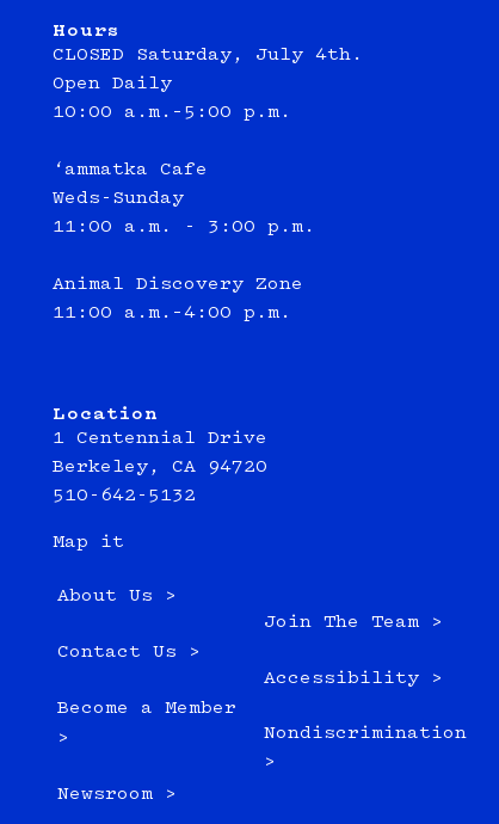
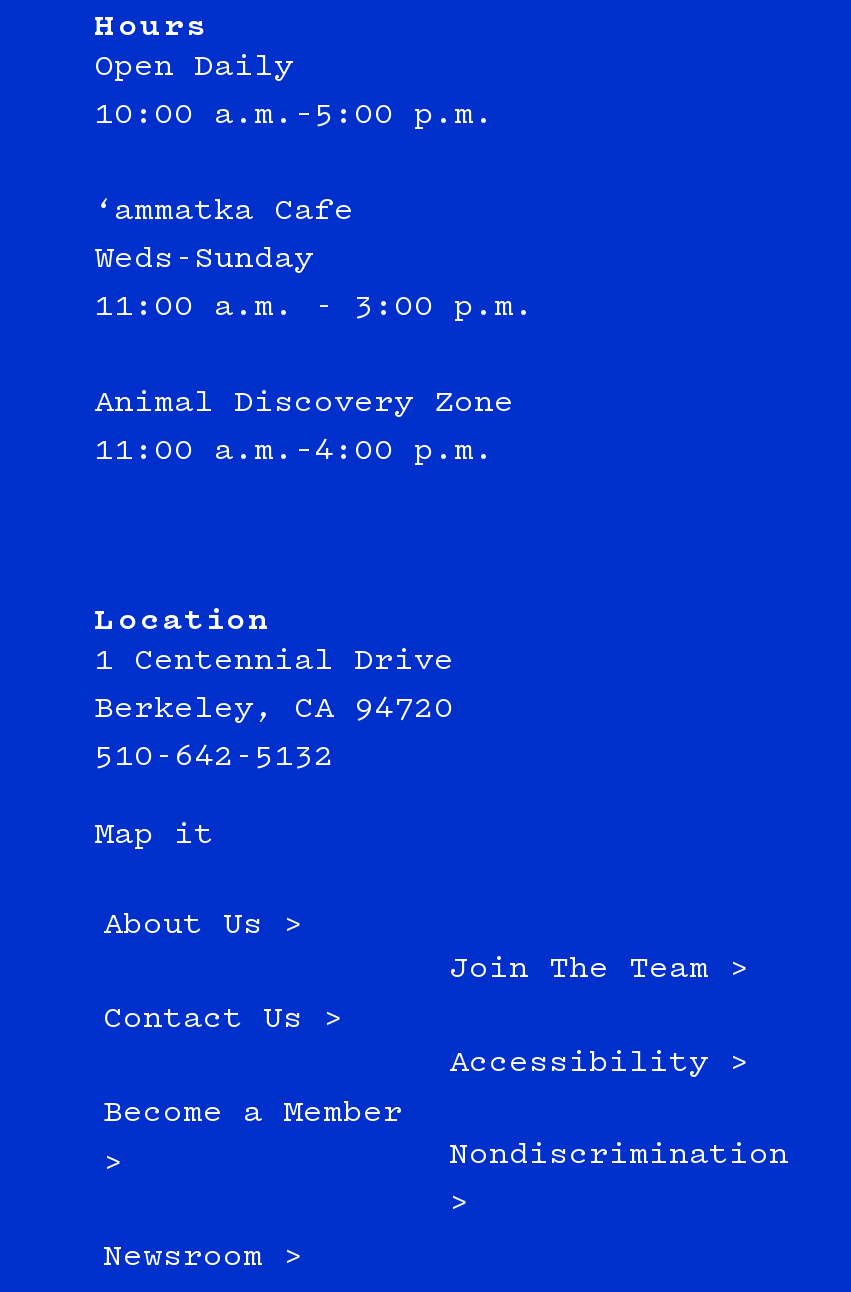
- CLOSED Saturday, July 4th.
